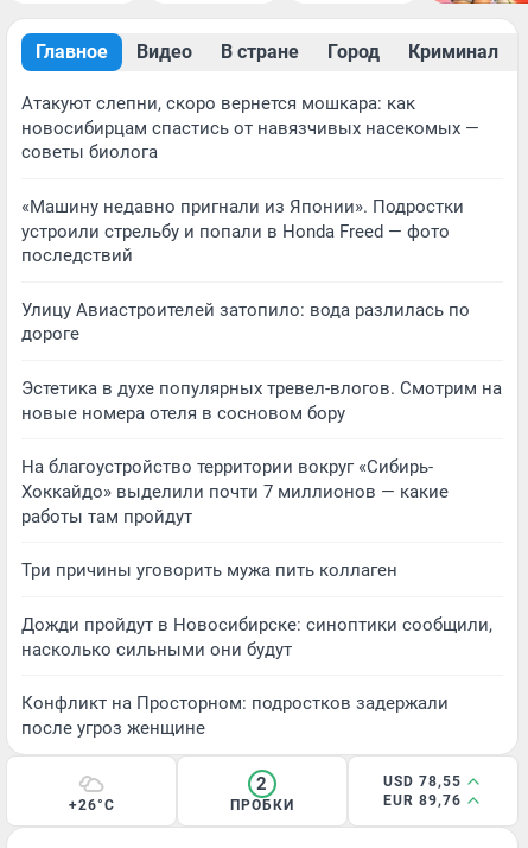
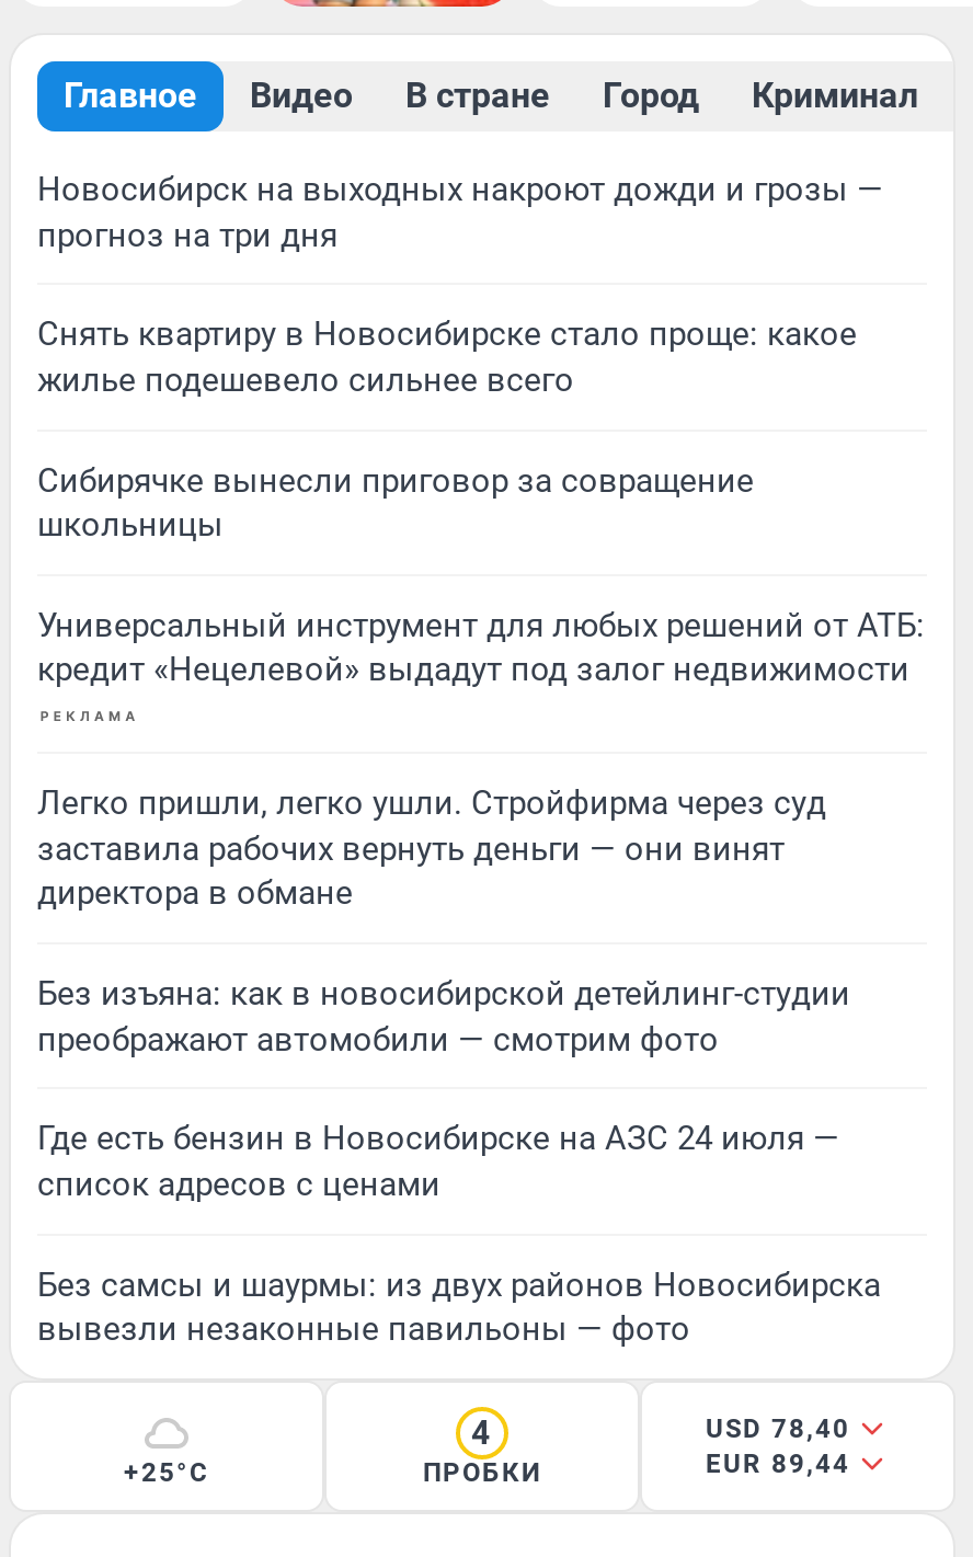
- Атакуют слепни, скоро вернется мошкара: как
- новосибирцам спастись от навязчивых насекомых —
- советы биолога
+ Новосибирск на выходных накроют дожди и грозы —
+ прогноз на три дня

- «Машину недавно пригнали из Японии». Подростки
- устроили стрельбу и попали в Honda Freed — фото
- последствий
+ Снять квартиру в Новосибирске стало проще: какое
+ жилье подешевело сильнее всего

- Улицу Авиастроителей затопило: вода разлилась по
- дороге
+ Сибирячке вынесли приговор за совращение
+ школьницы

- Эстетика в духе популярных тревел-влогов. Смотрим на
- новые номера отеля в сосновом бору
+ Универсальный инструмент для любых решений от АТБ:
+ кредит «Нецелевой» выдадут под залог недвижимости

- На благоустройство территории вокруг «Сибирь-
- Хоккайдо» выделили почти 7 миллионов — какие
- работы там пройдут
+ Легко пришли, легко ушли. Стройфирма через суд
+ заставила рабочих вернуть деньги — они винят
+ директора в обмане

- Три причины уговорить мужа пить коллаген
+ Без изъяна: как в новосибирской детейлинг-студии
+ преображают автомобили — смотрим фото

- Дожди пройдут в Новосибирске: синоптики сообщили,
- насколько сильными они будут
+ Где есть бензин в Новосибирске на АЗС 24 июля —
+ список адресов с ценами

- Конфликт на Просторном: подростков задержали
- после угроз женщине
+ Без самсы и шаурмы: из двух районов Новосибирска
+ вывезли незаконные павильоны — фото

- 2
+ 4

- USD 78,55
+ USD 78,40

- +26°C
+ +25°C

- EUR 89,76
+ EUR 89,44
